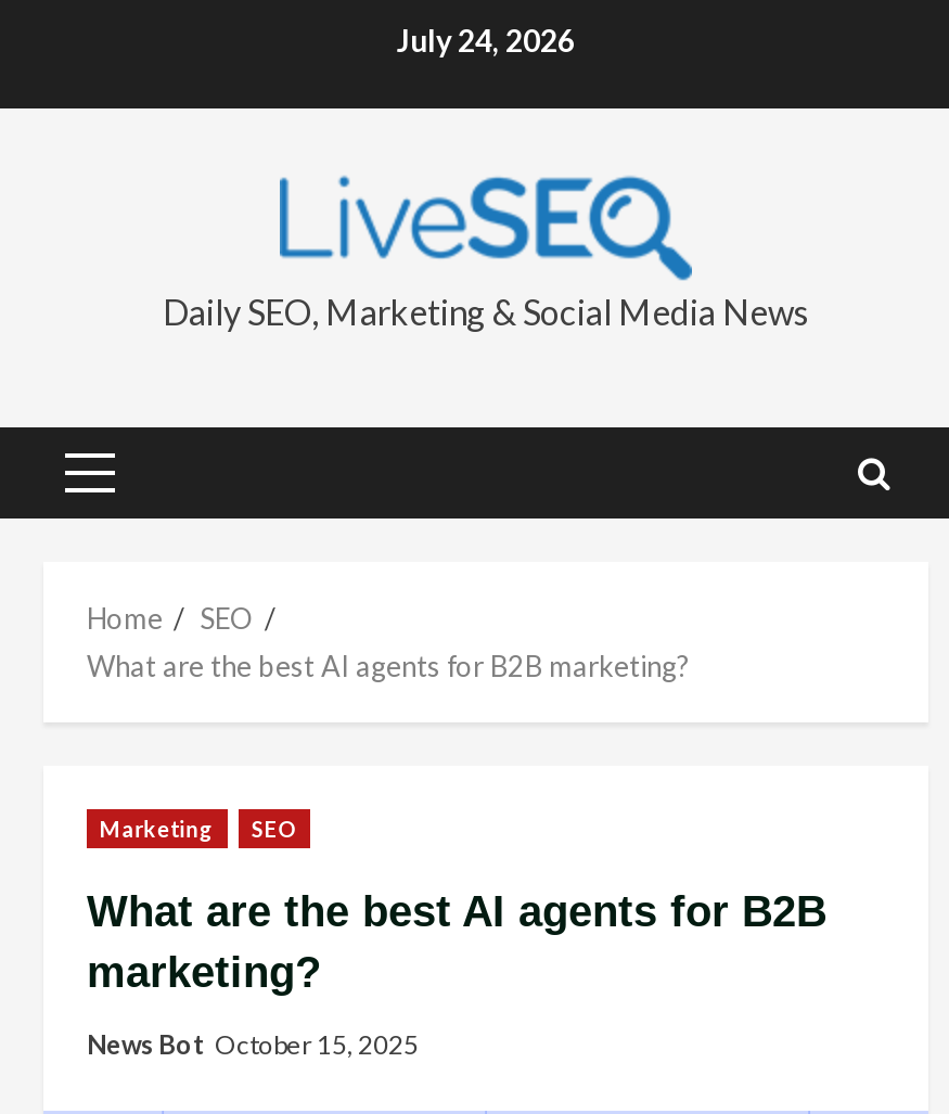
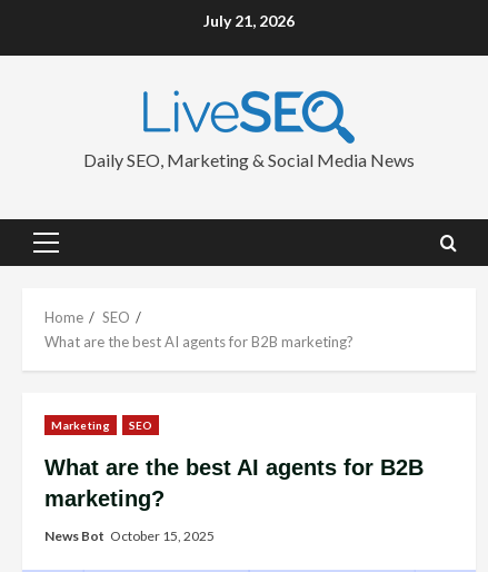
- July 24, 2026
+ July 21, 2026
